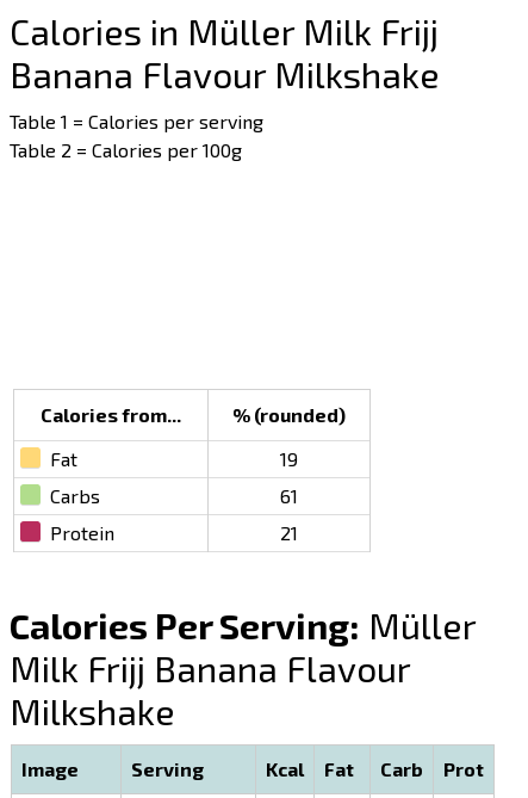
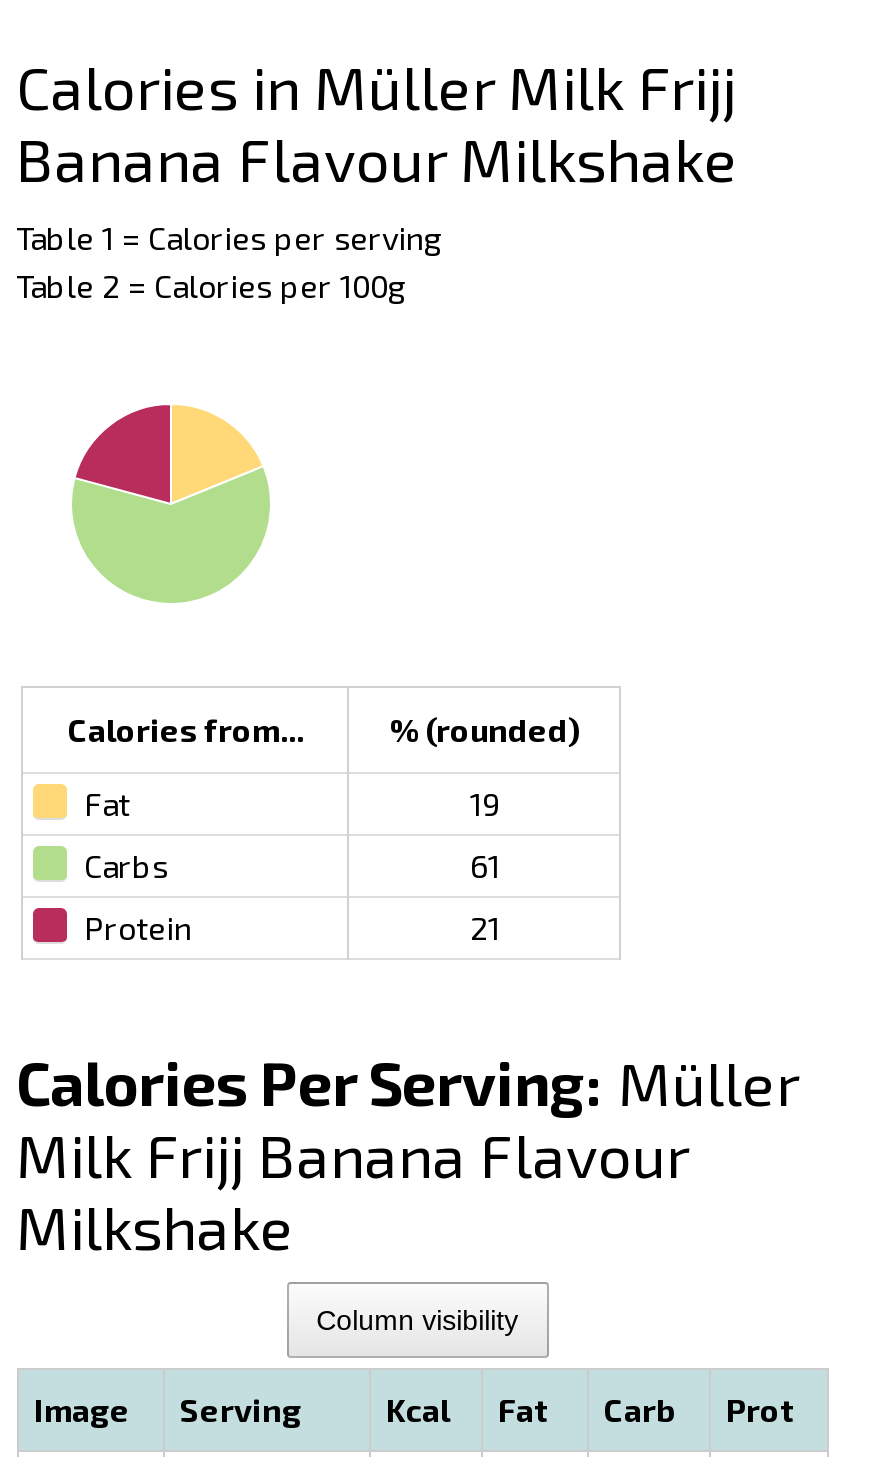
+ [image]

+ Column visibility
